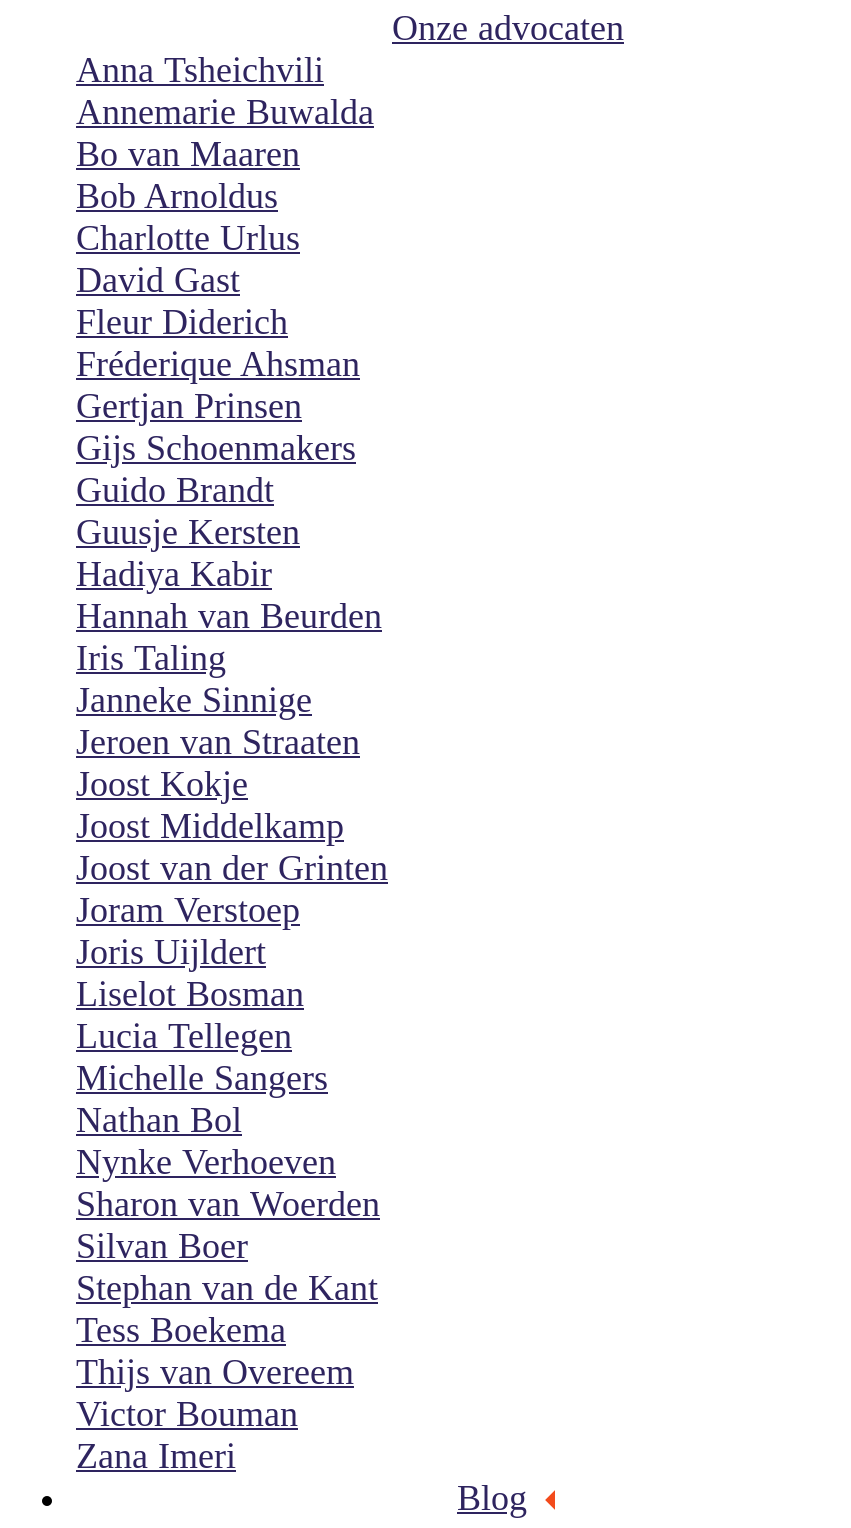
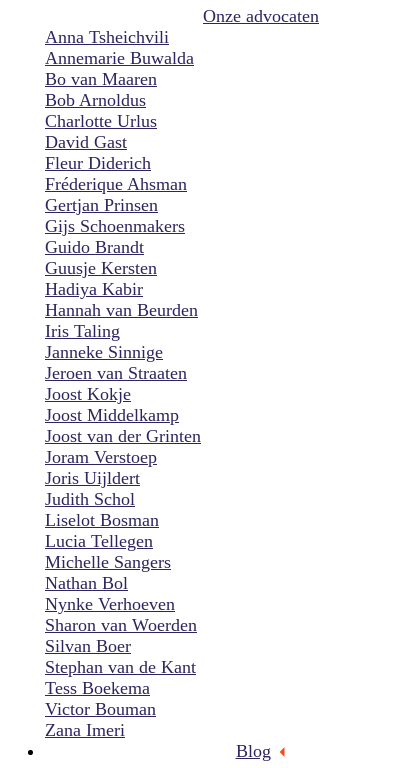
+ Judith Schol

moved down: Liselot Bosman | Lucia Tellegen | Michelle Sangers | ... | Stephan van de Kant | Tess Boekema

- Thijs van Overeem
